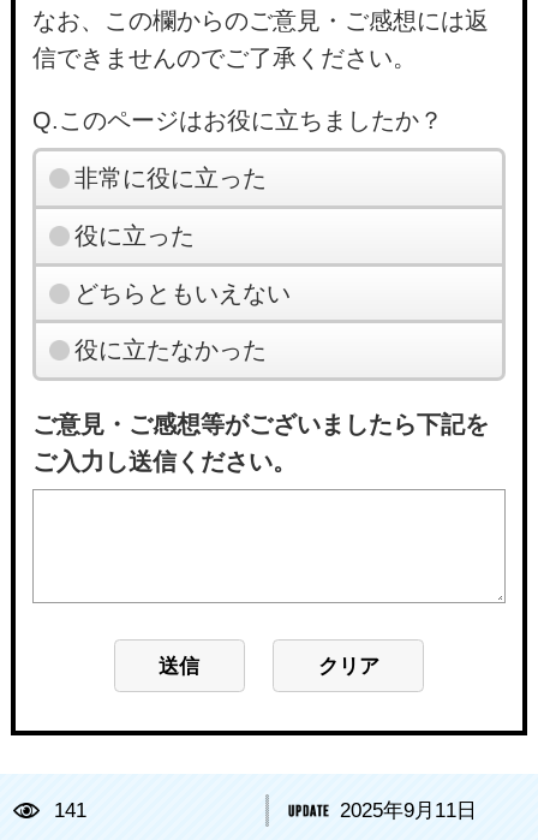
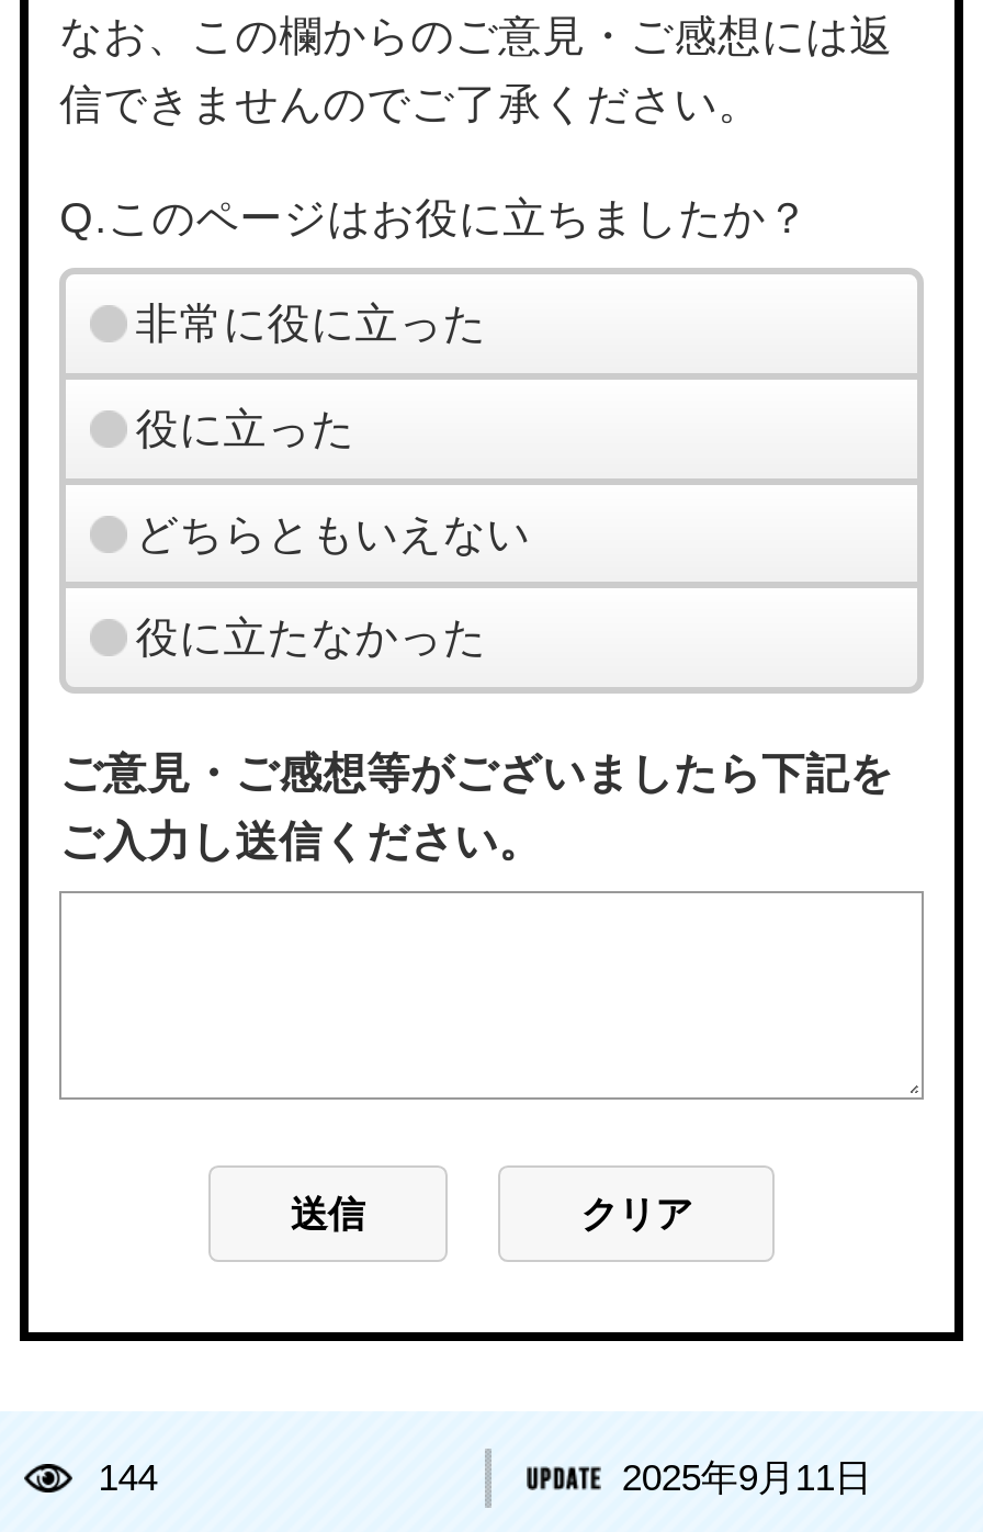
- 141
+ 144
